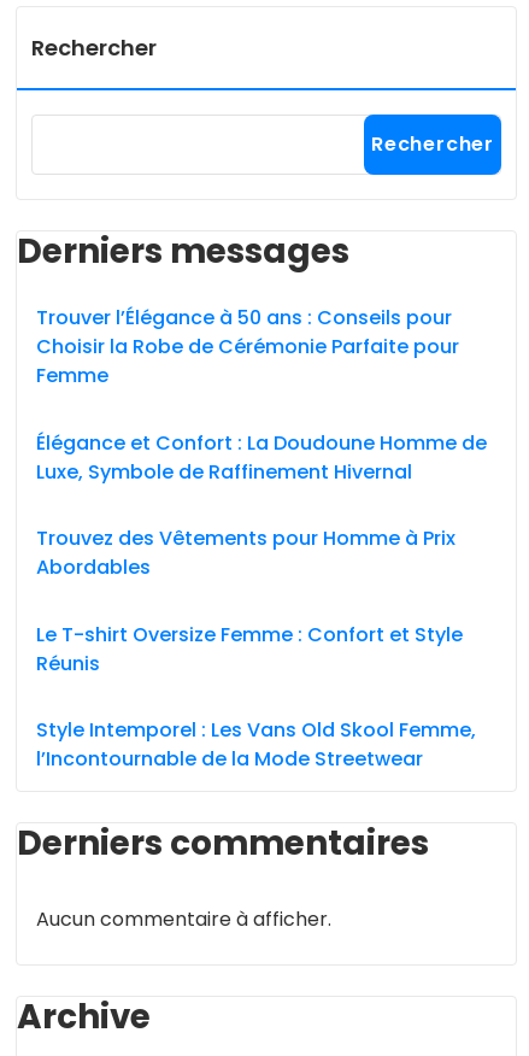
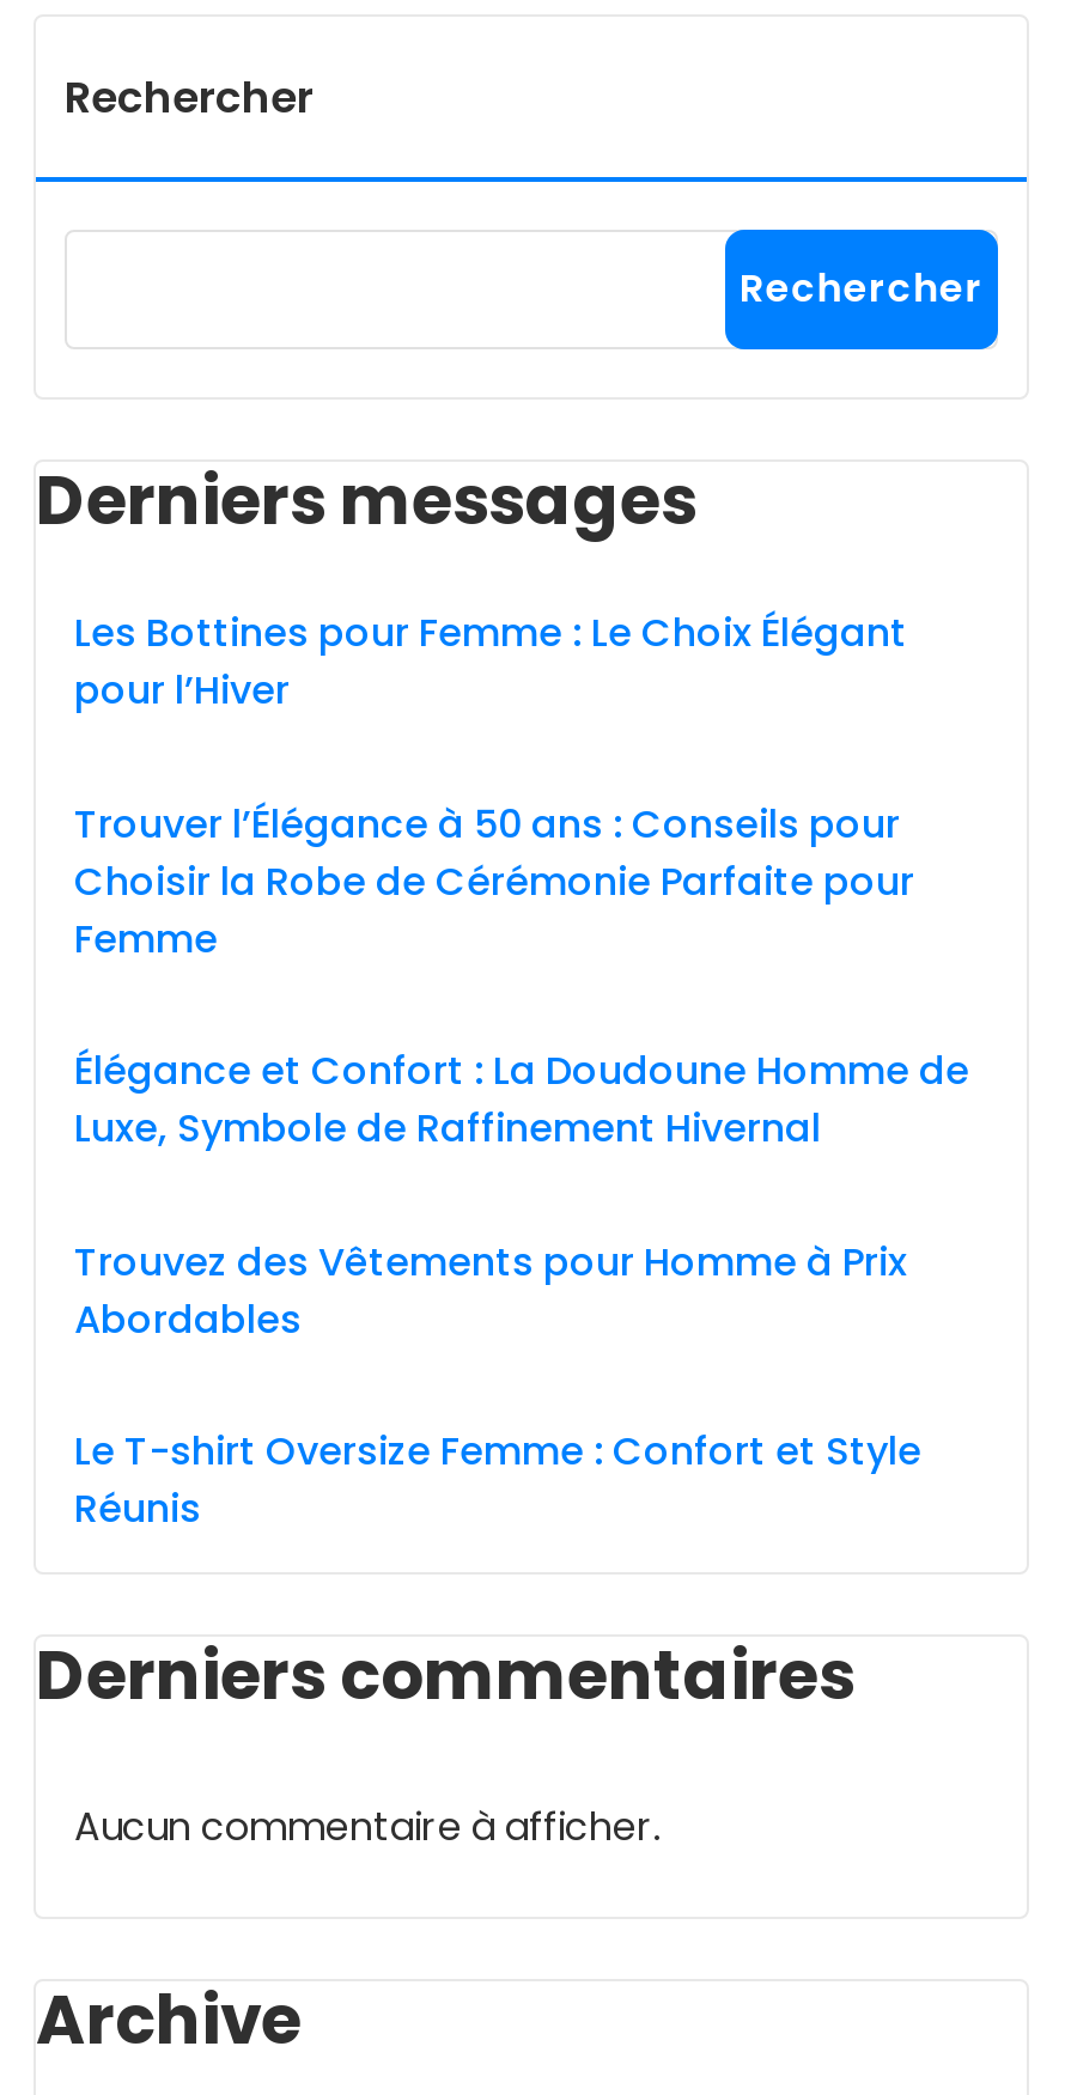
+ Les Bottines pour Femme : Le Choix Élégant
+ pour l’Hiver

moved down: Trouver l’Élégance à 50 ans : Conseils pour | Choisir la Robe de Cérémonie Parfaite pour | Femme | ... | Le T-shirt Oversize Femme : Confort et Style | Réunis

- Style Intemporel : Les Vans Old Skool Femme,
- l’Incontournable de la Mode Streetwear
